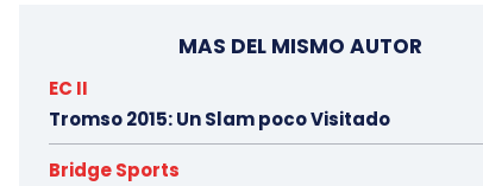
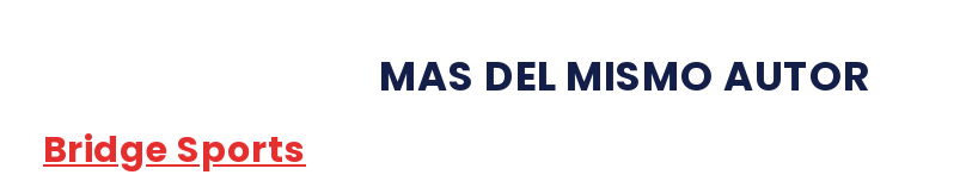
- EC II
- Tromso 2015: Un Slam poco Visitado
